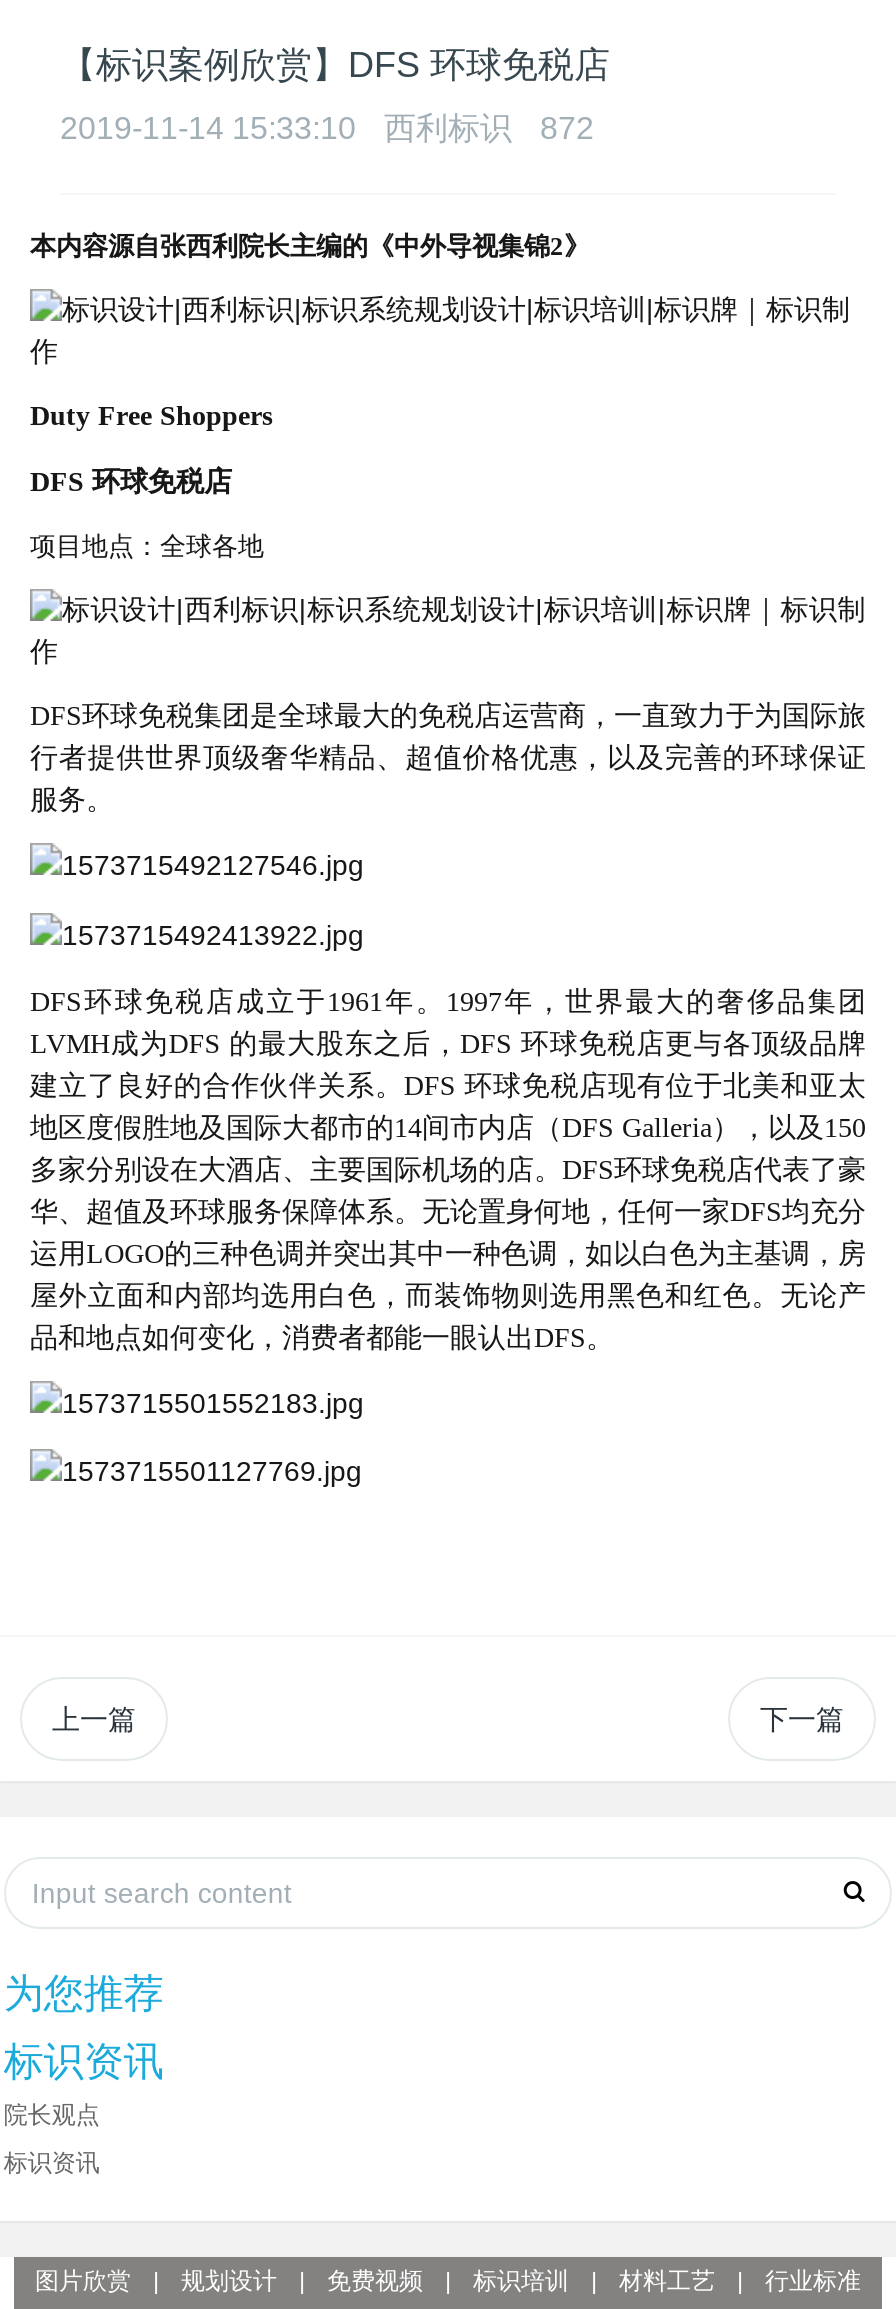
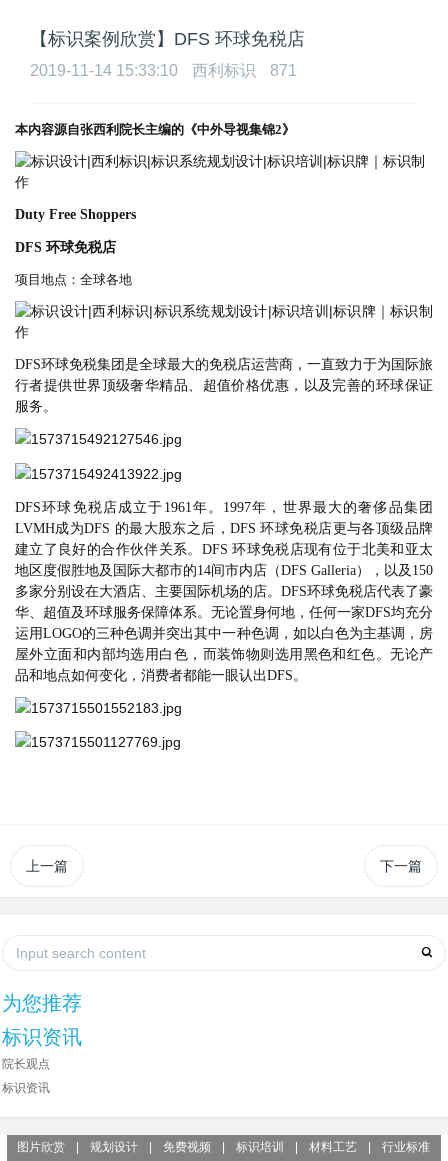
- 2019-11-14 15:33:10 西利标识 872
+ 2019-11-14 15:33:10 西利标识 871
